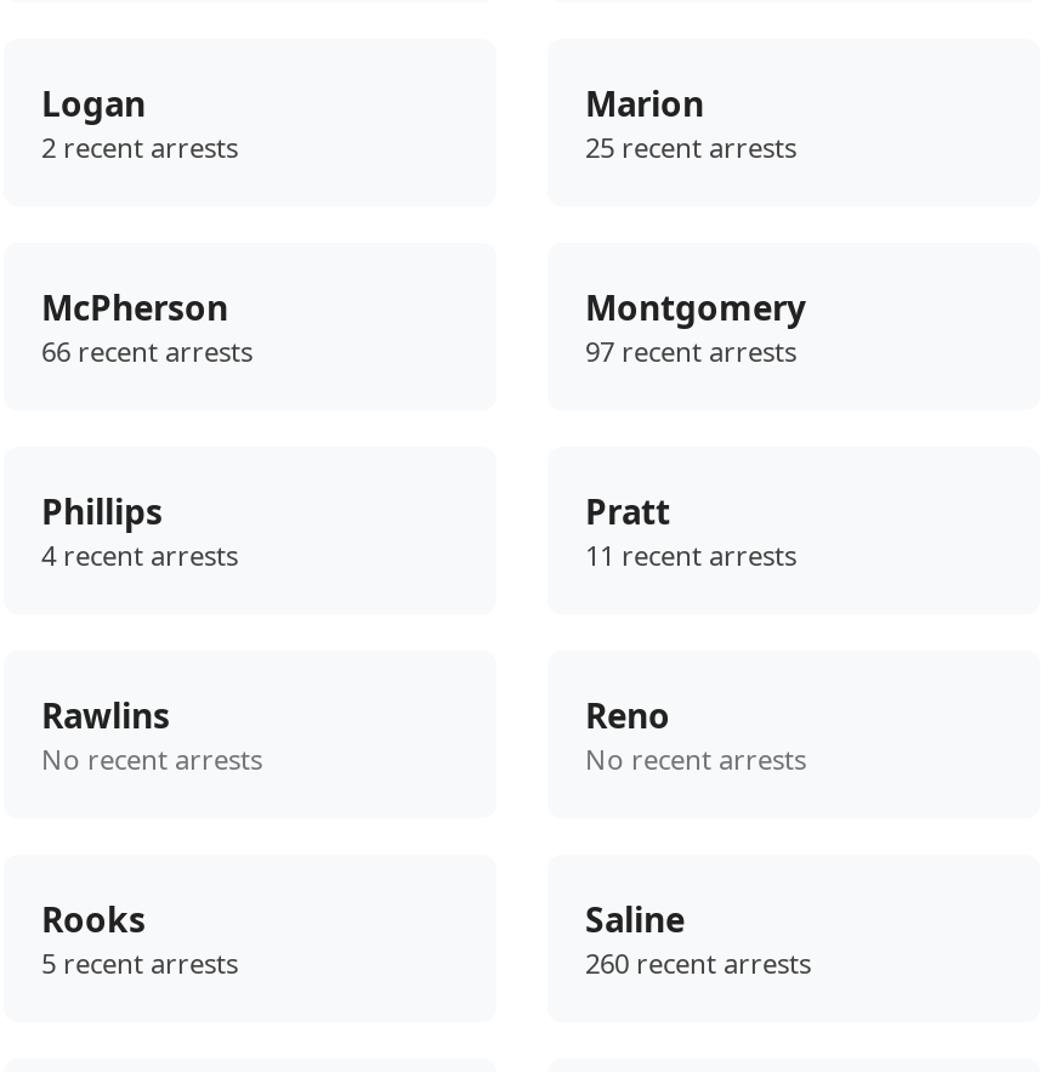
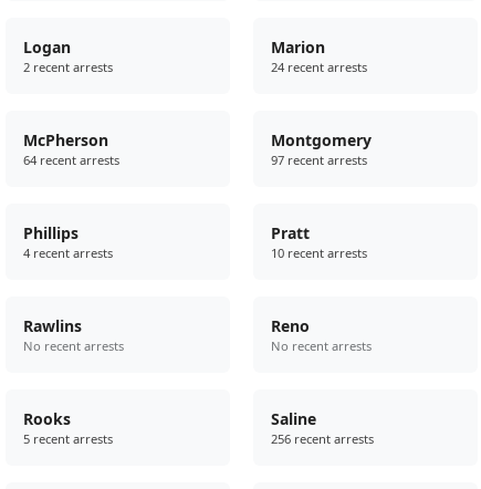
- 25 recent arrests
+ 24 recent arrests

- 66 recent arrests
+ 64 recent arrests

- 11 recent arrests
+ 10 recent arrests

- 260 recent arrests
+ 256 recent arrests
